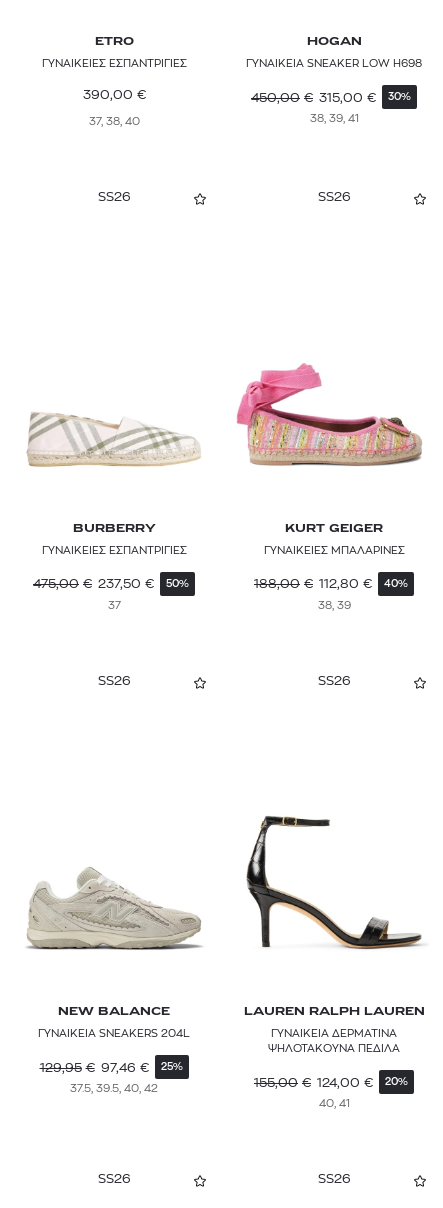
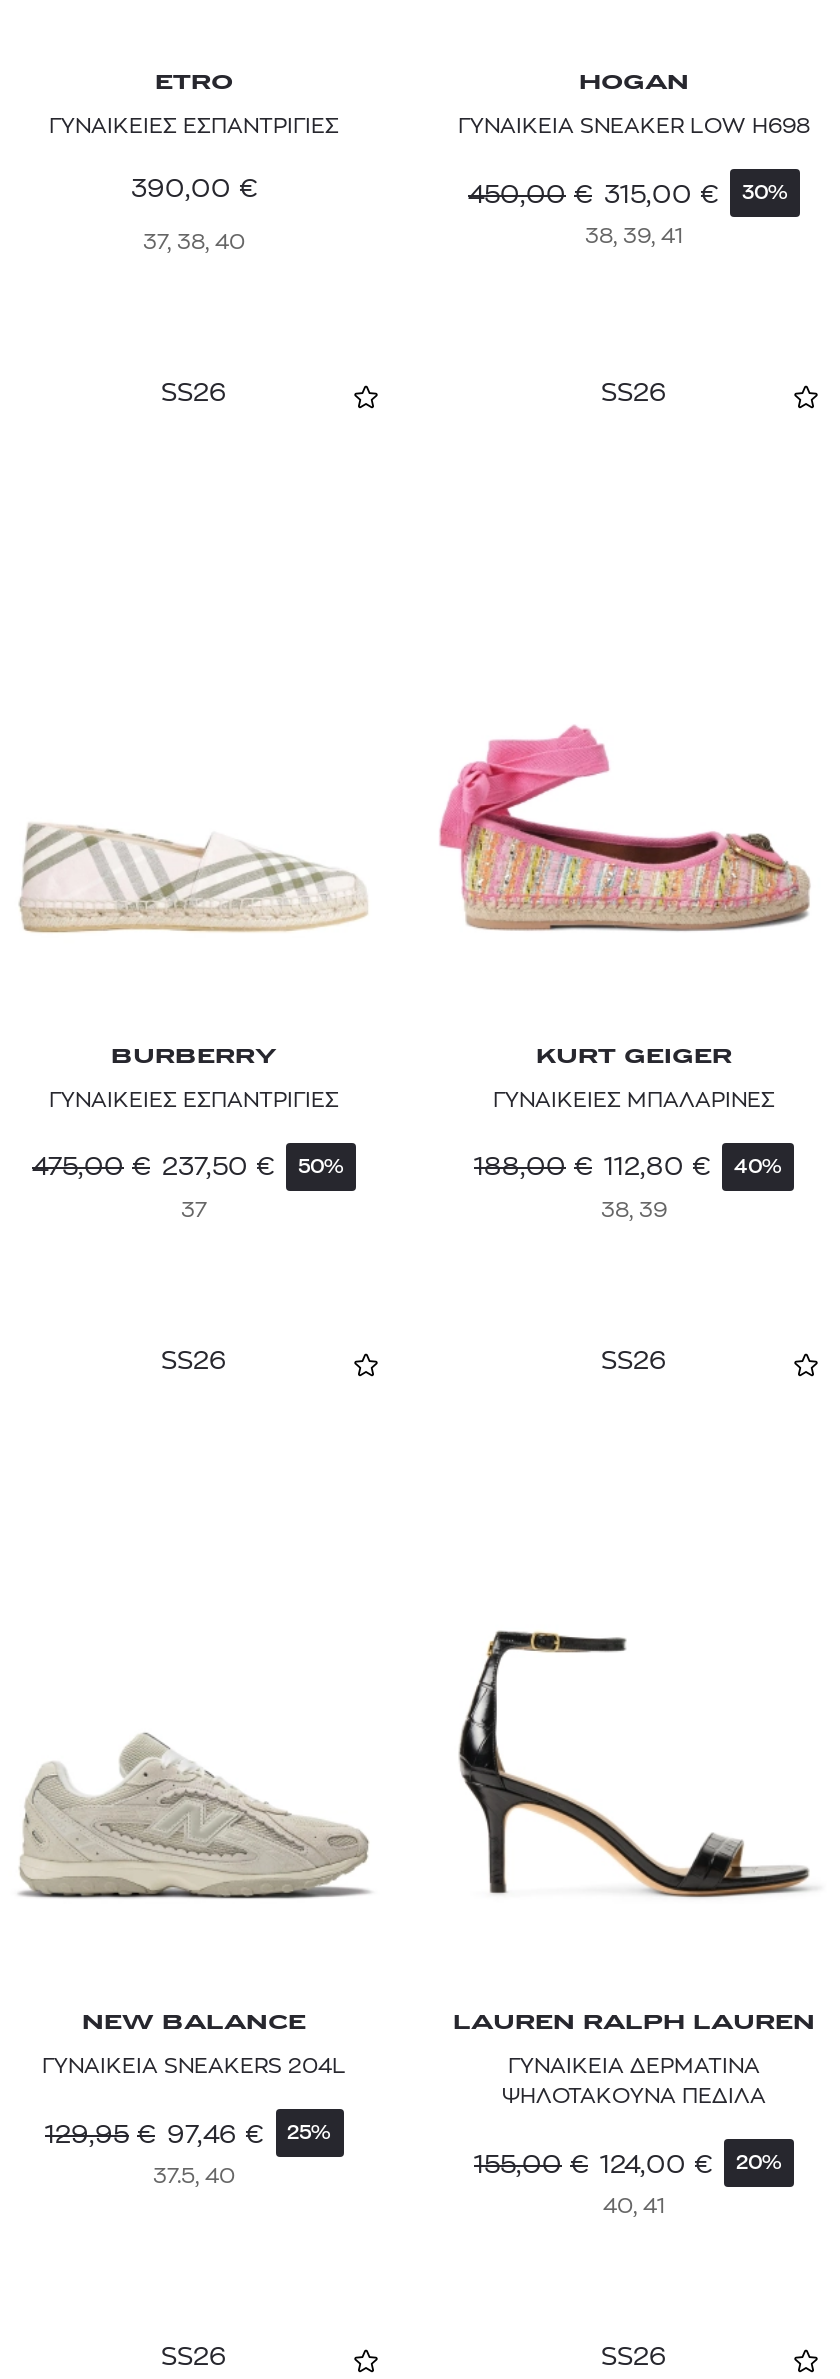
- 37.5, 39.5, 40, 42
+ 37.5, 40
